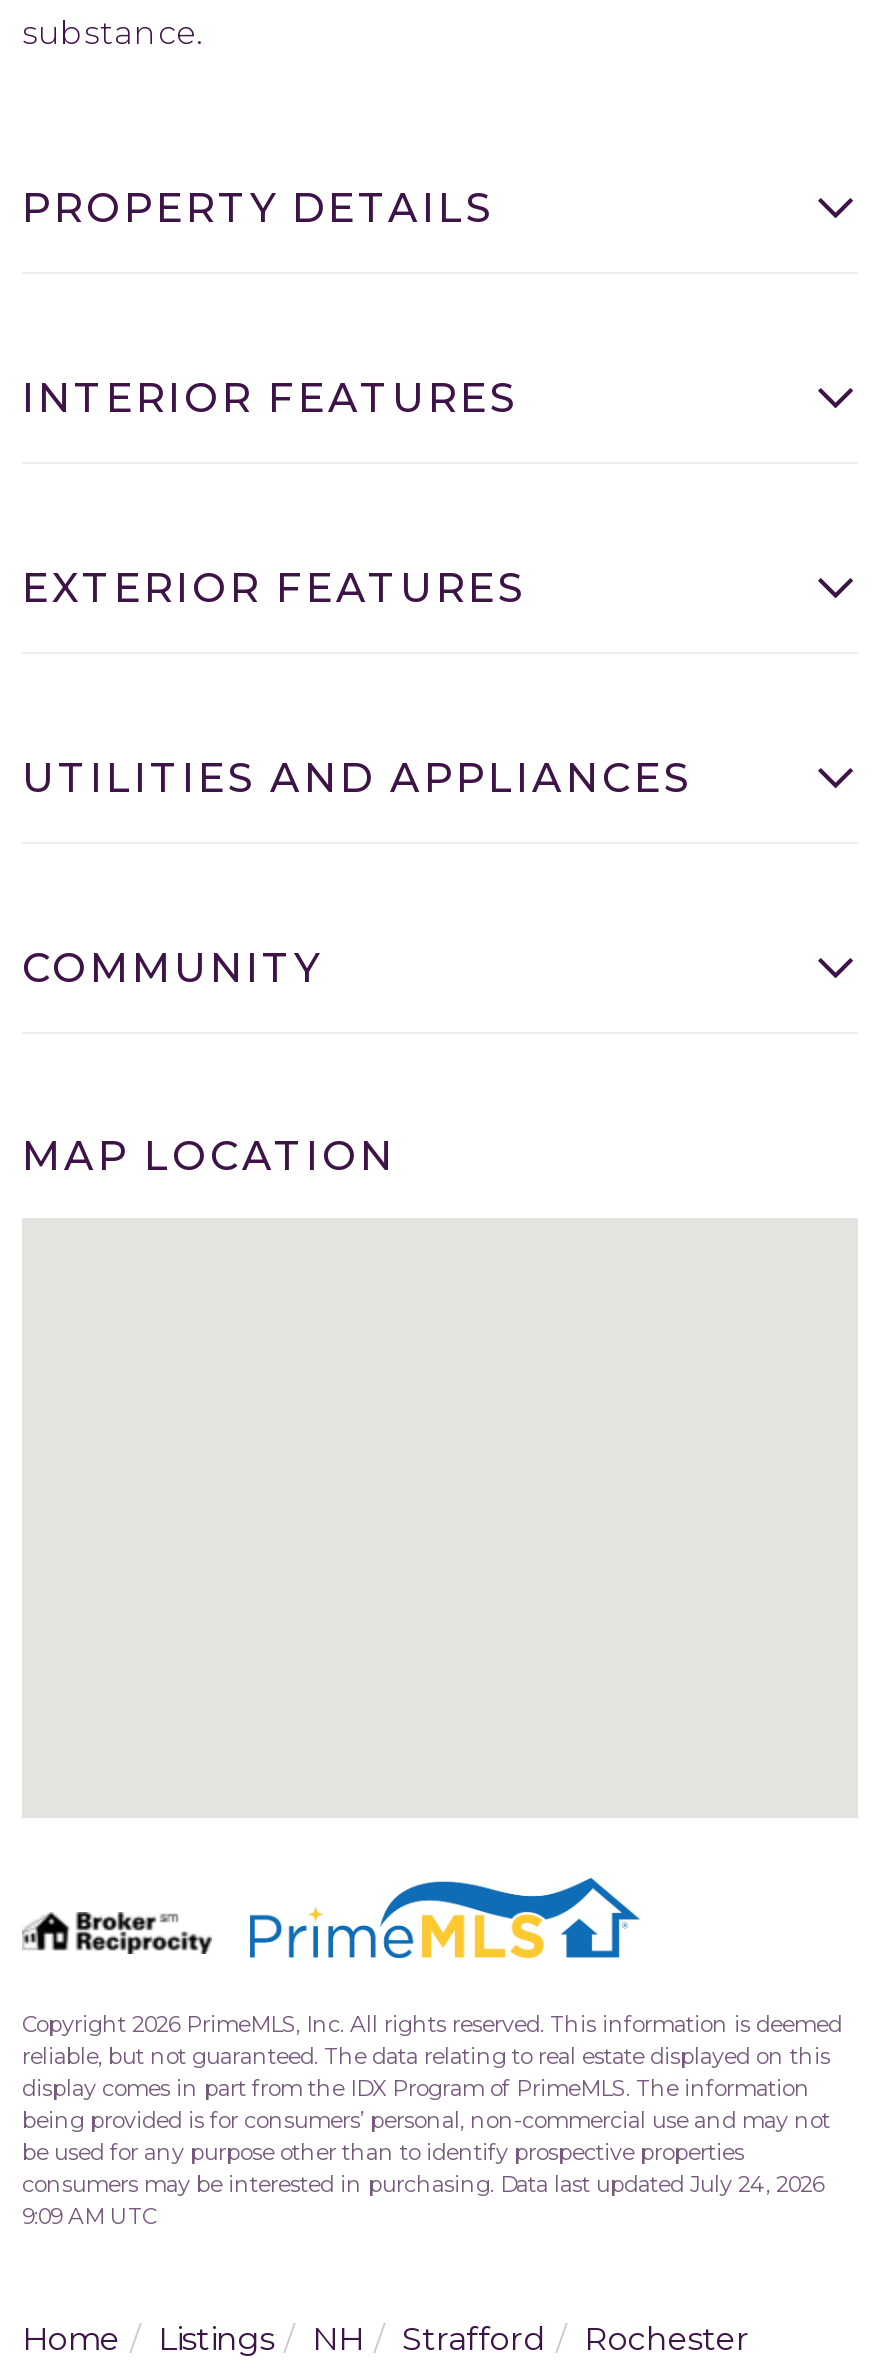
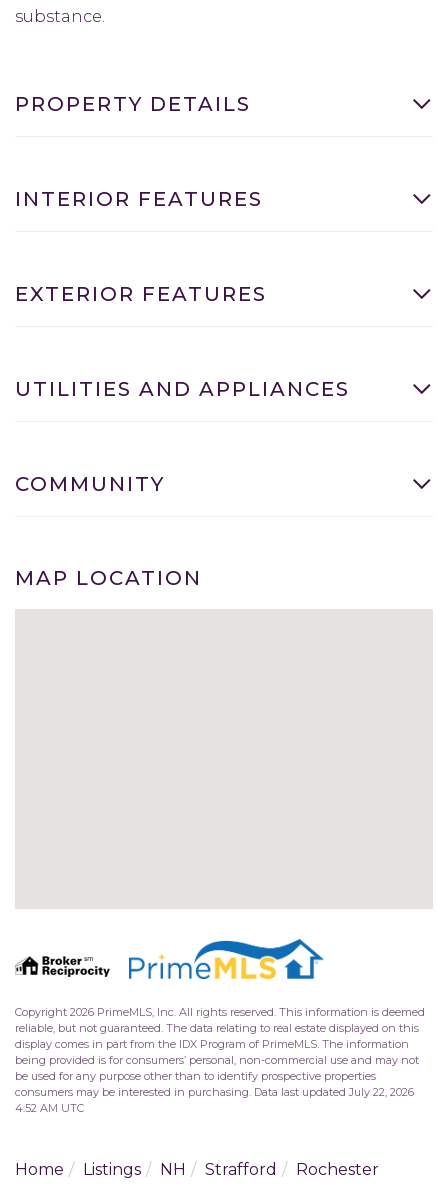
- consumers may be interested in purchasing. Data last updated July 24, 2026
+ consumers may be interested in purchasing. Data last updated July 22, 2026

- 9:09 AM UTC
+ 4:52 AM UTC
